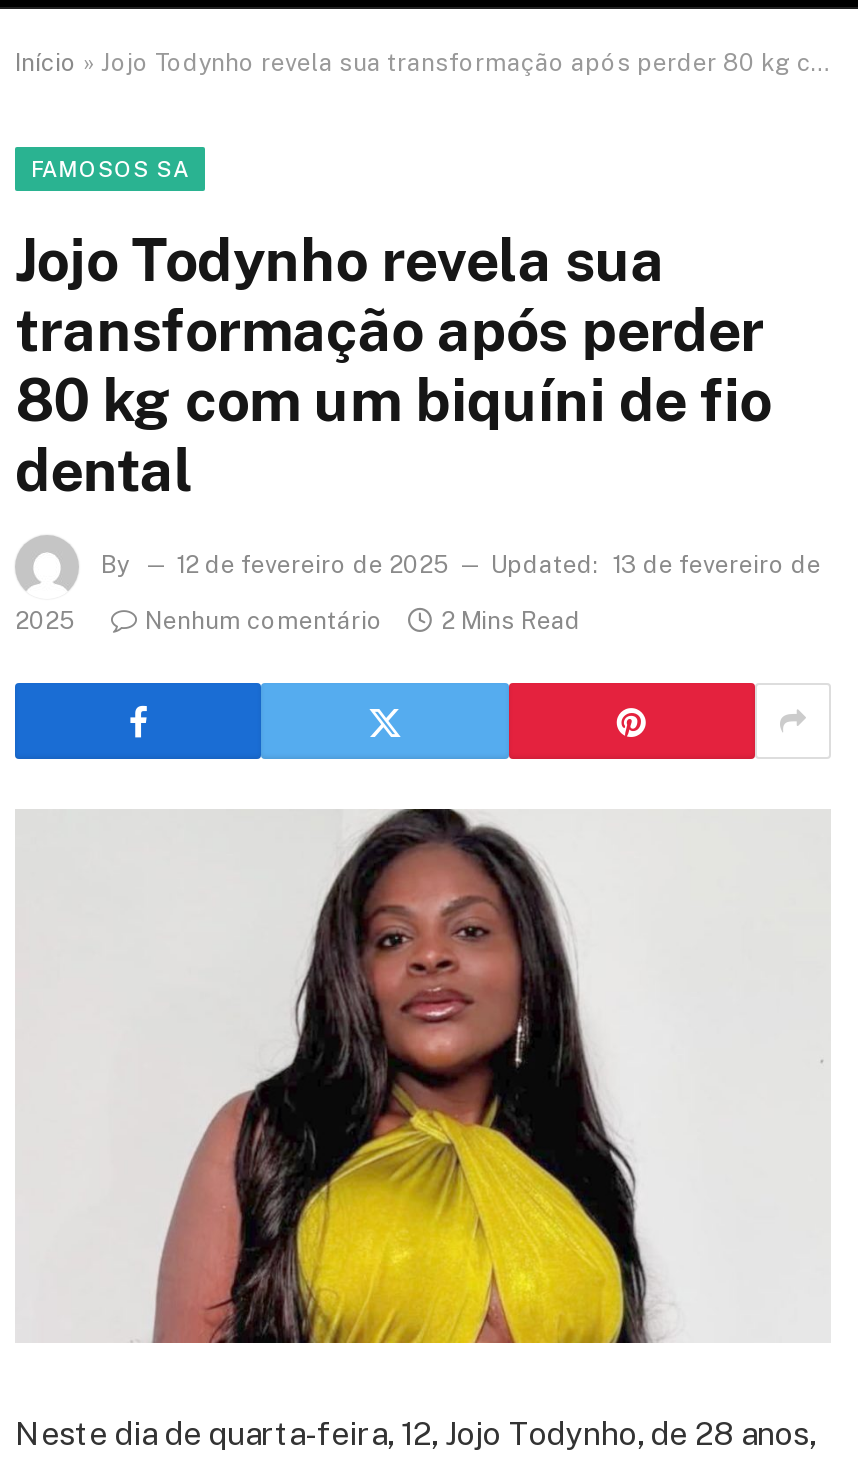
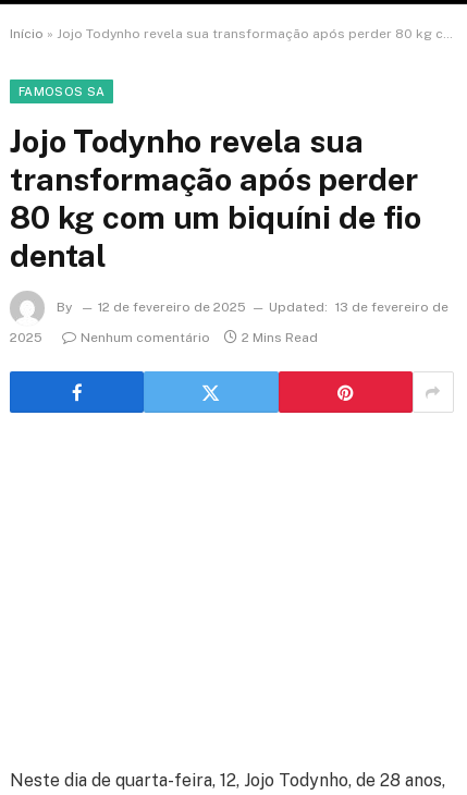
- [image]
